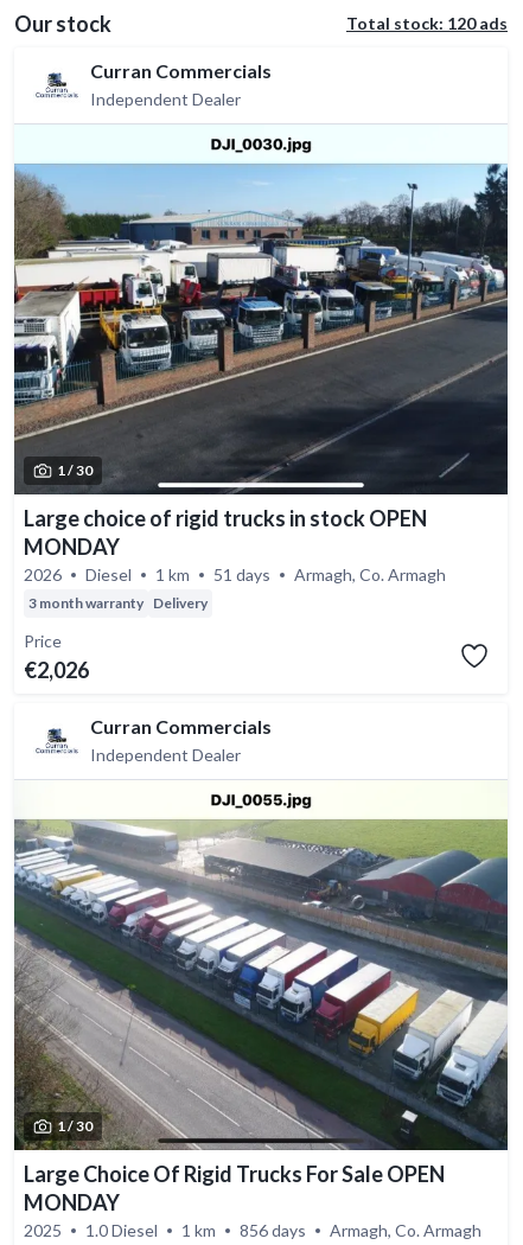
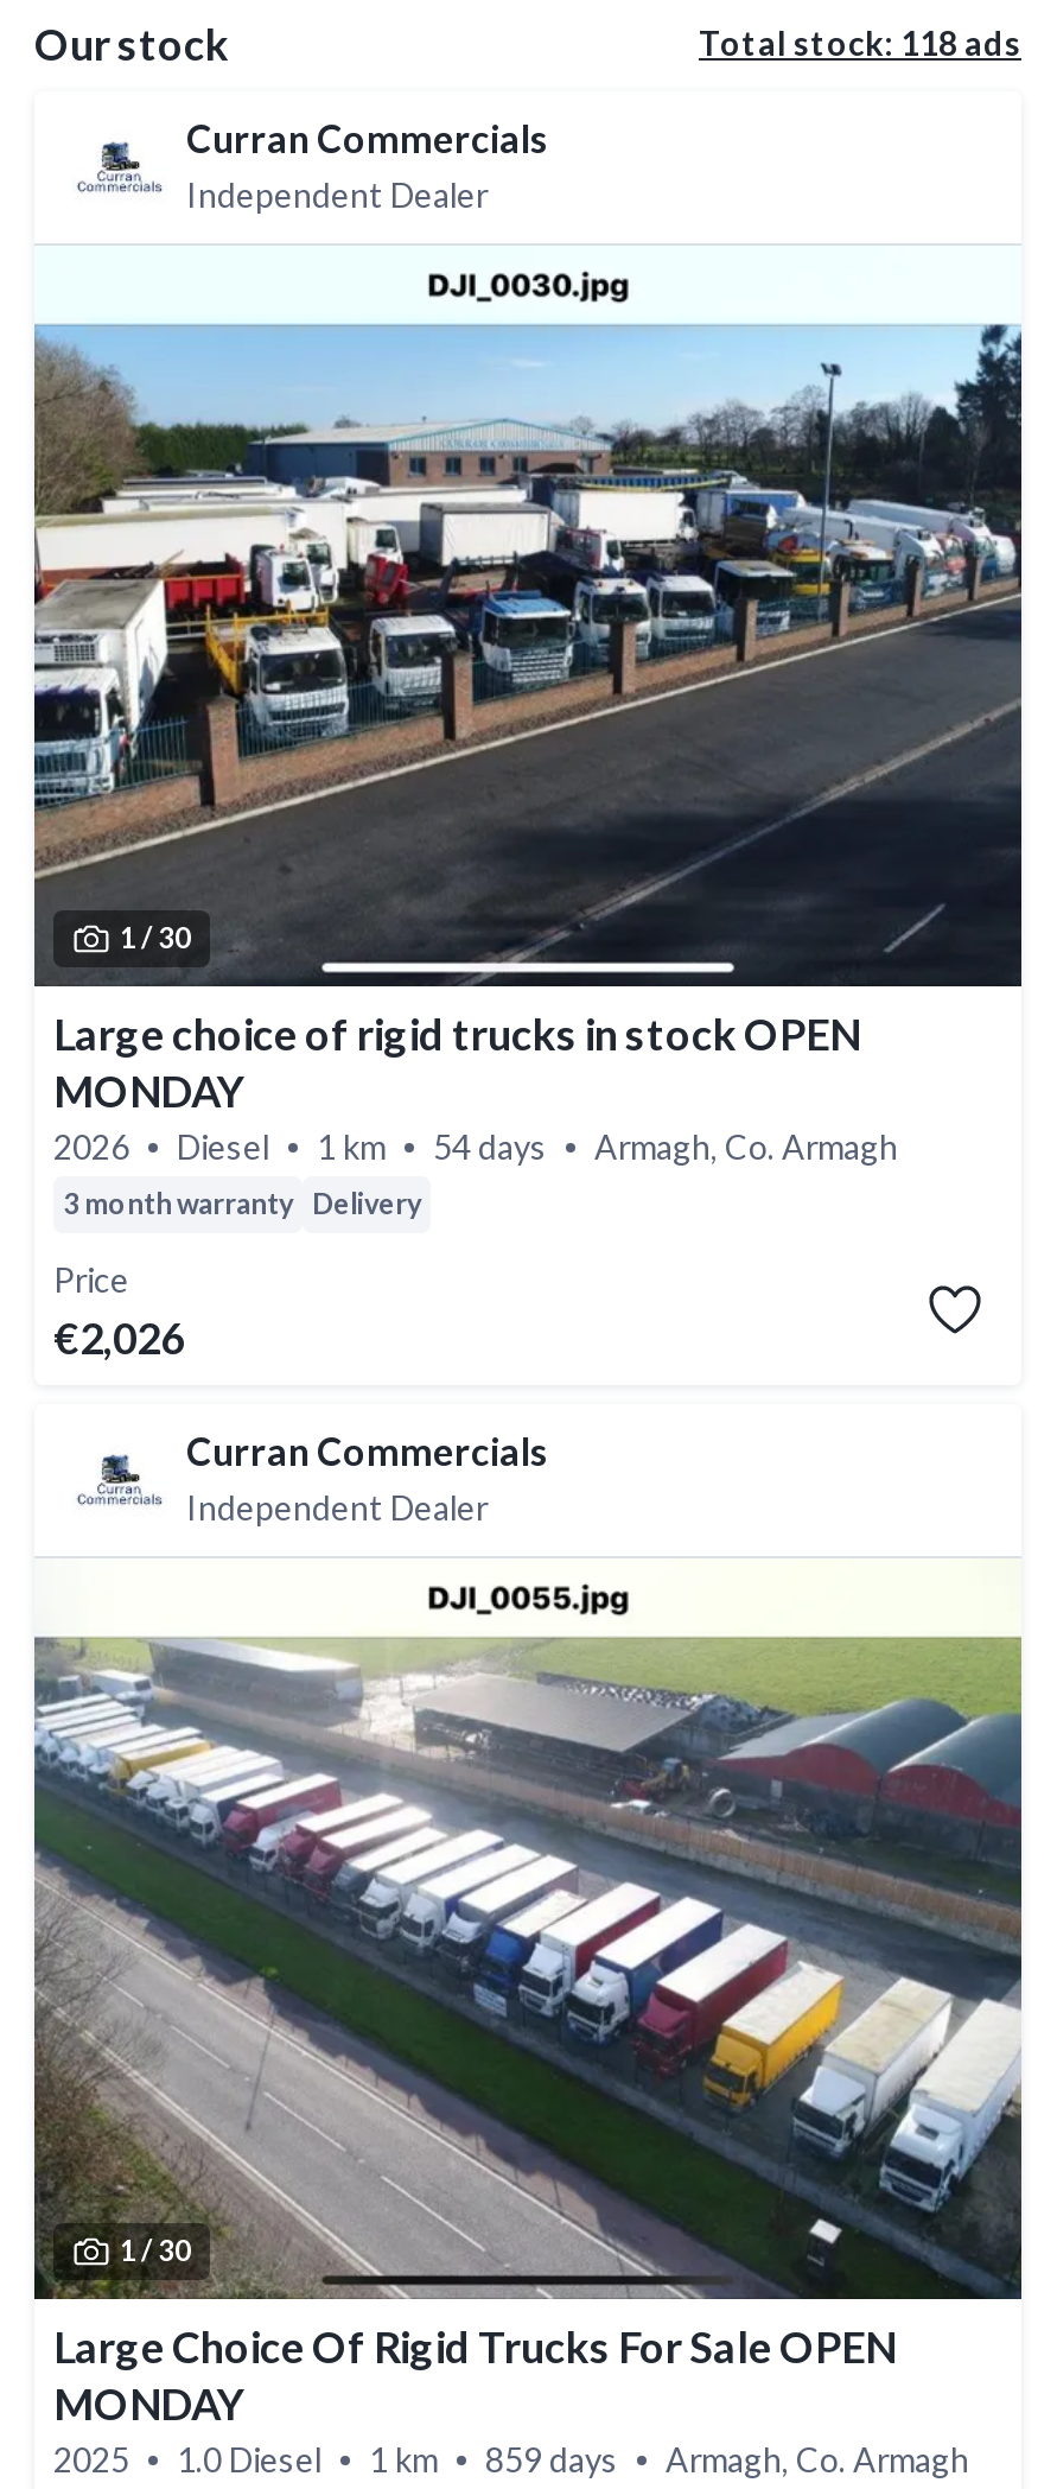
- Total stock: 120 ads
+ Total stock: 118 ads

- 2026 Diesel 1 km 51 days Armagh, Co. Armagh
+ 2026 Diesel 1 km 54 days Armagh, Co. Armagh

- 2025 1.0 Diesel 1 km 856 days Armagh, Co. Armagh
+ 2025 1.0 Diesel 1 km 859 days Armagh, Co. Armagh
